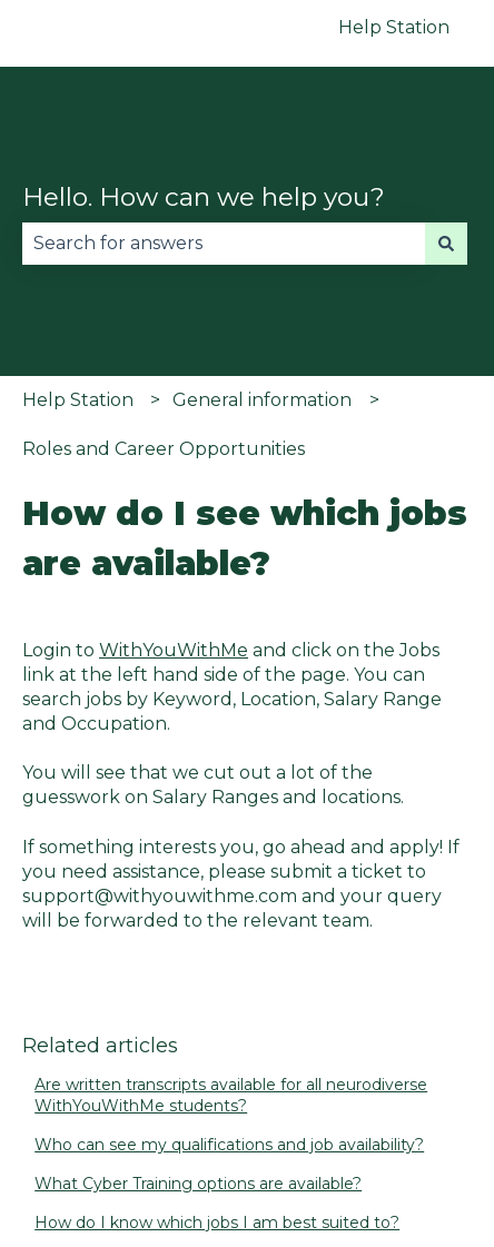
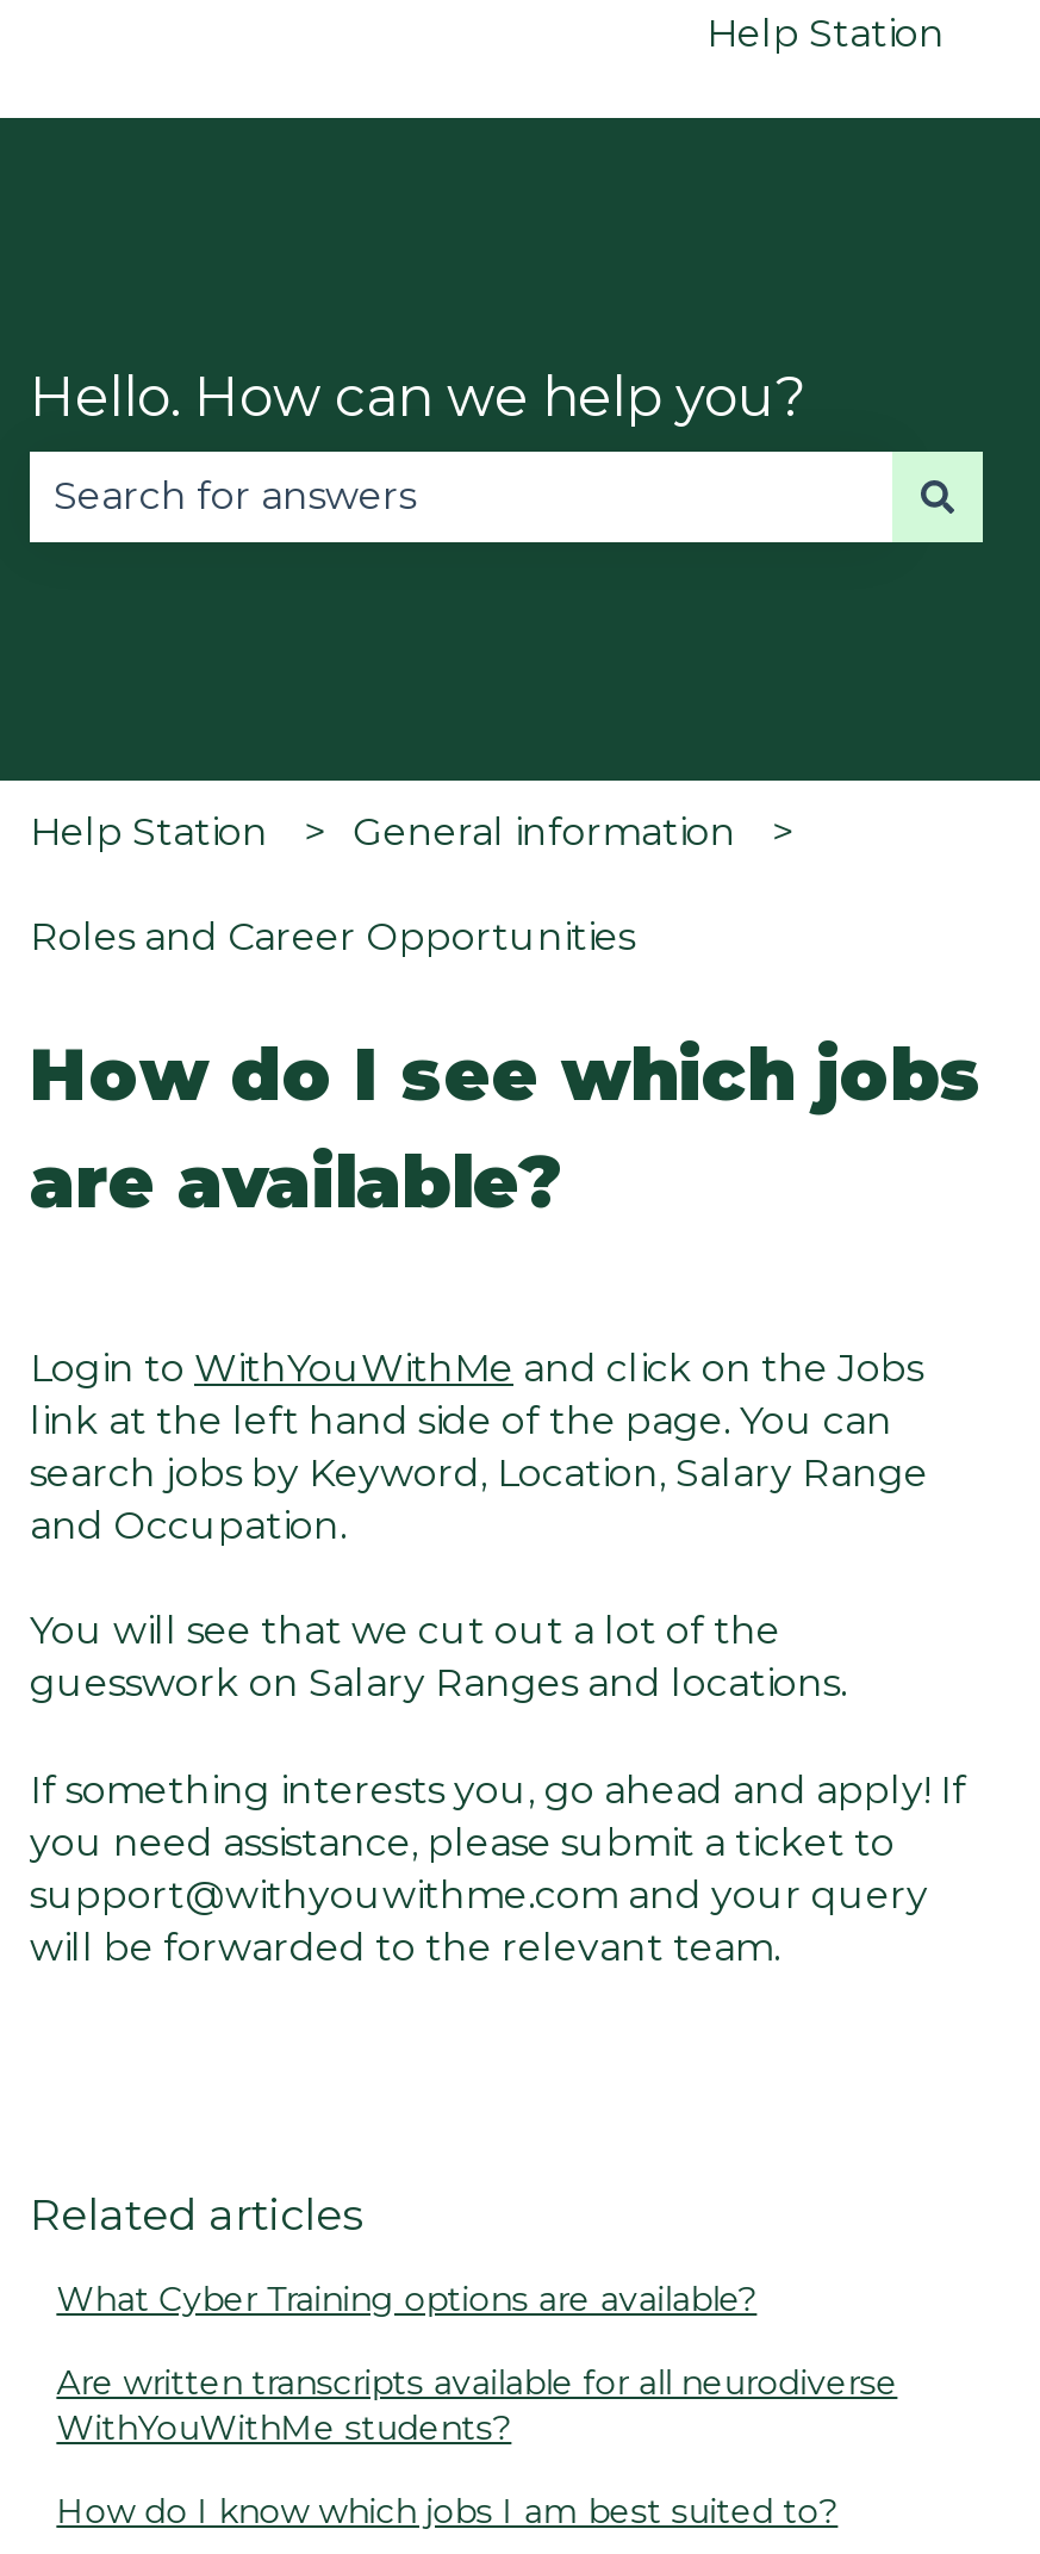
moved down: Are written transcripts available for all neurodiverse | WithYouWithMe students?

- Who can see my qualifications and job availability?

moved up: What Cyber Training options are available?
